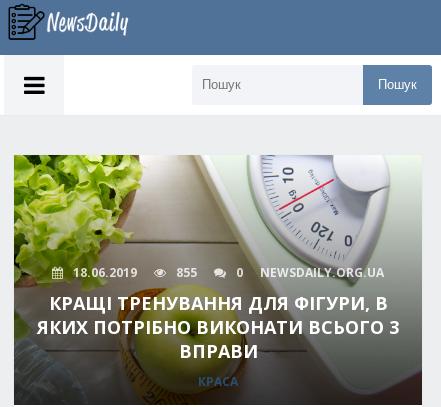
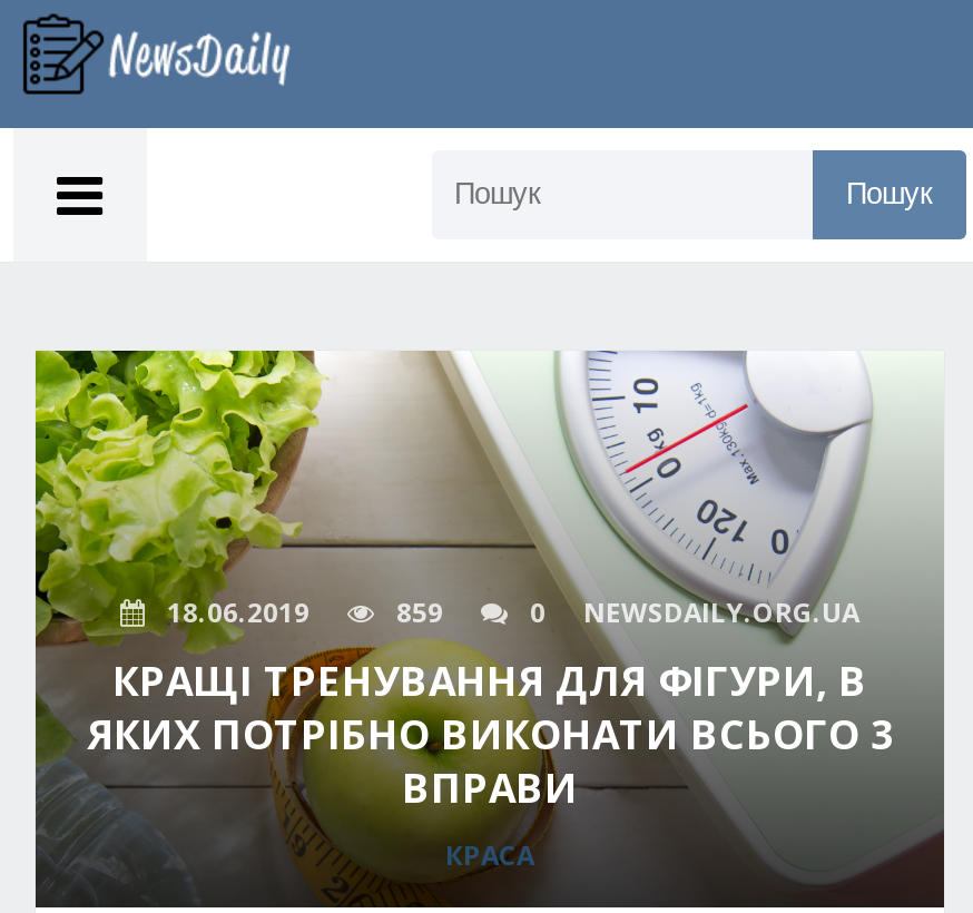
- 855
+ 859
